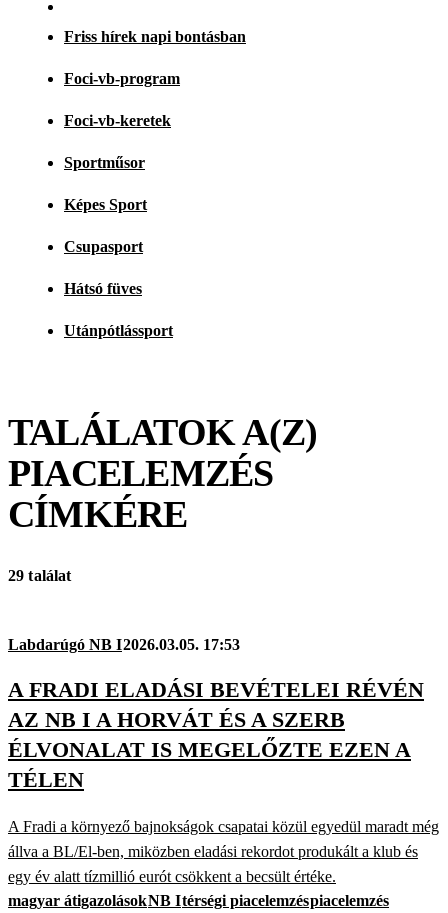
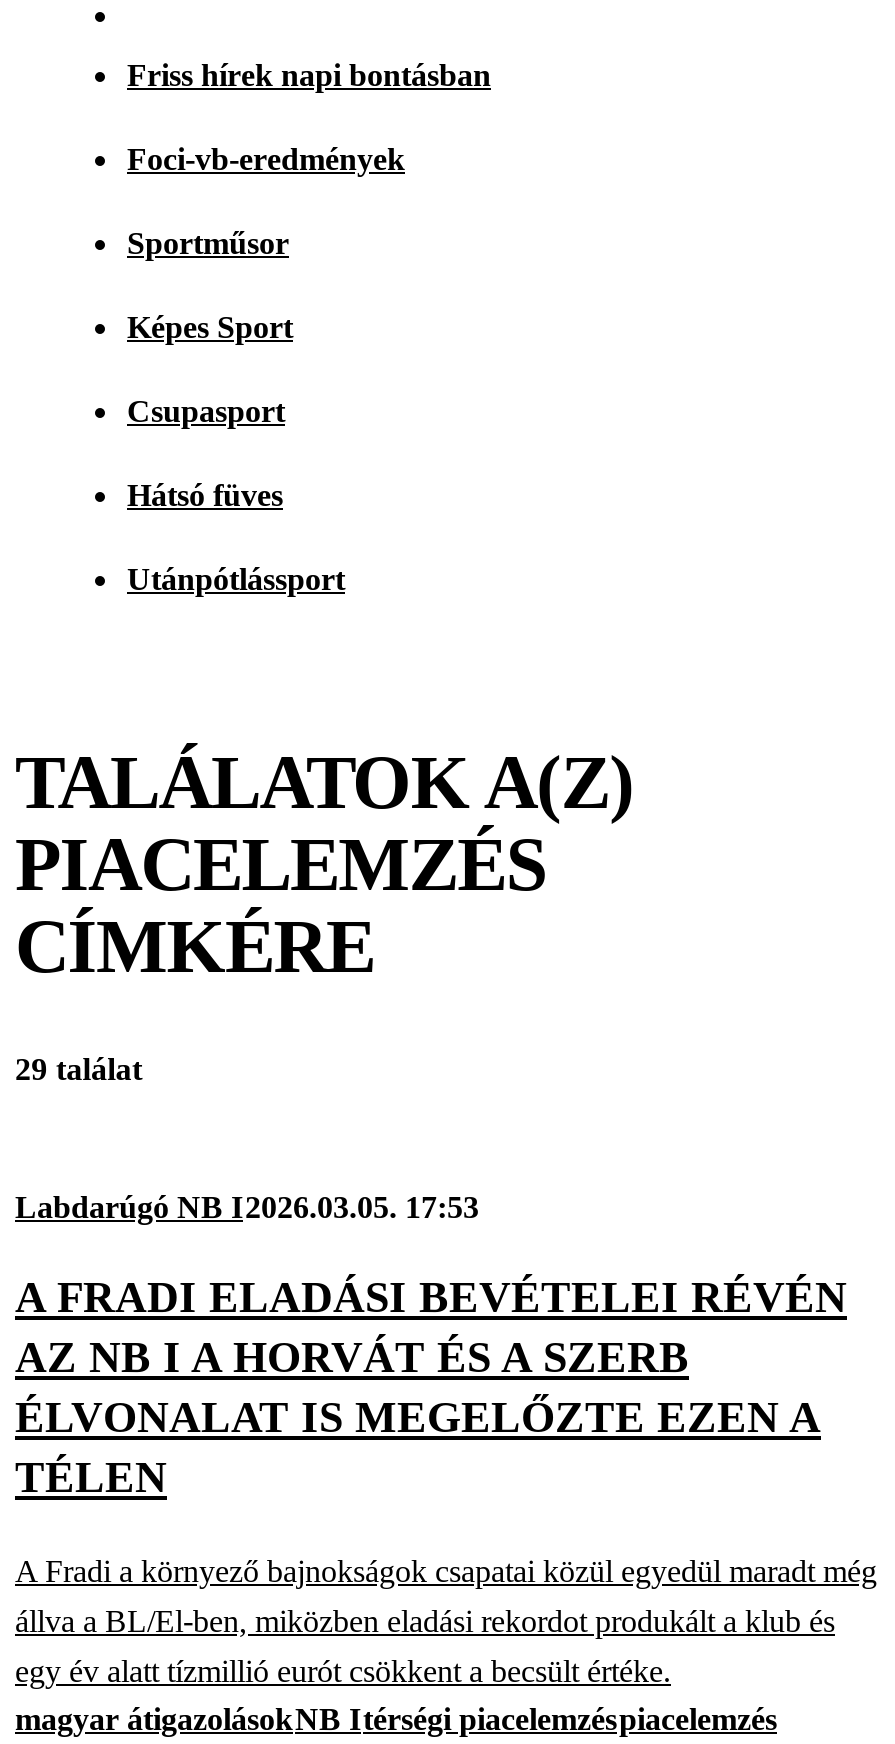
- Foci-vb-program
- Foci-vb-keretek
+ Foci-vb-eredmények
